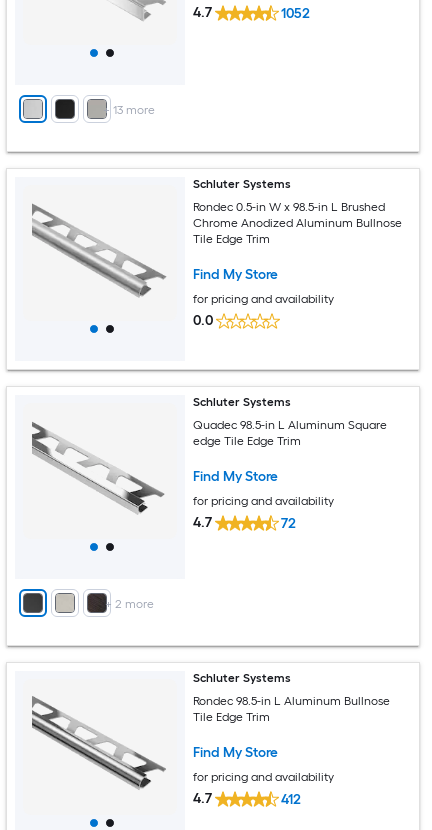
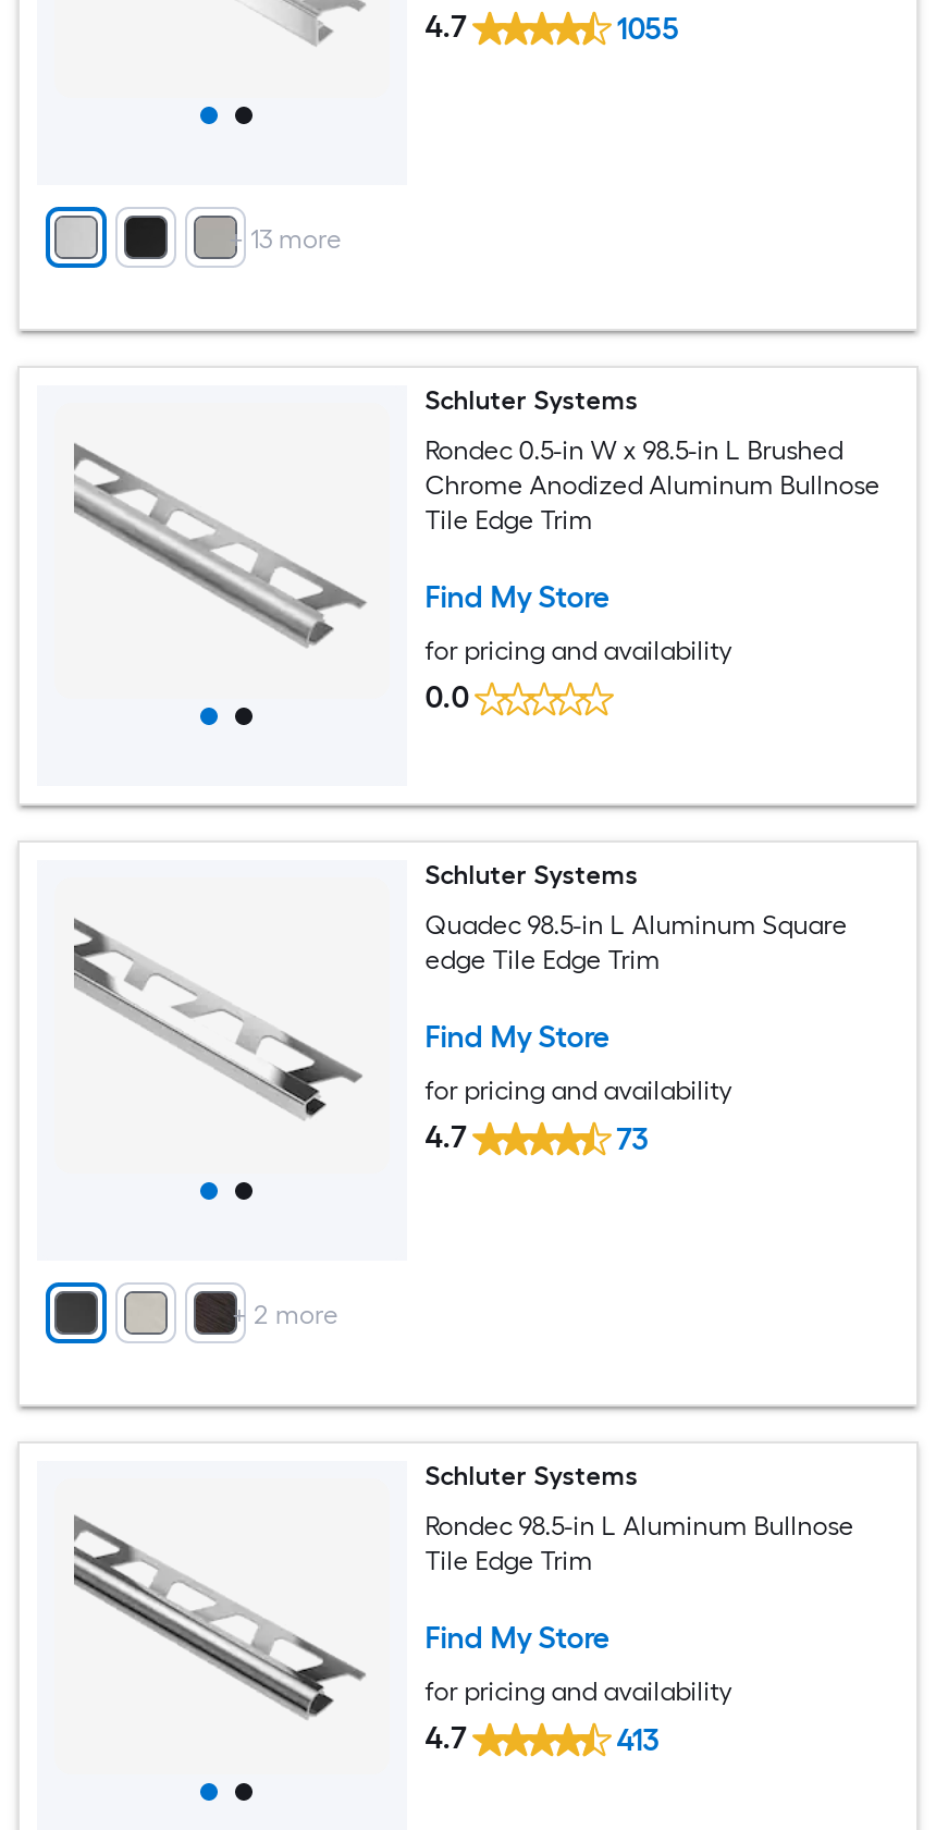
- 1052
+ 1055

- 72
+ 73

- 412
+ 413
